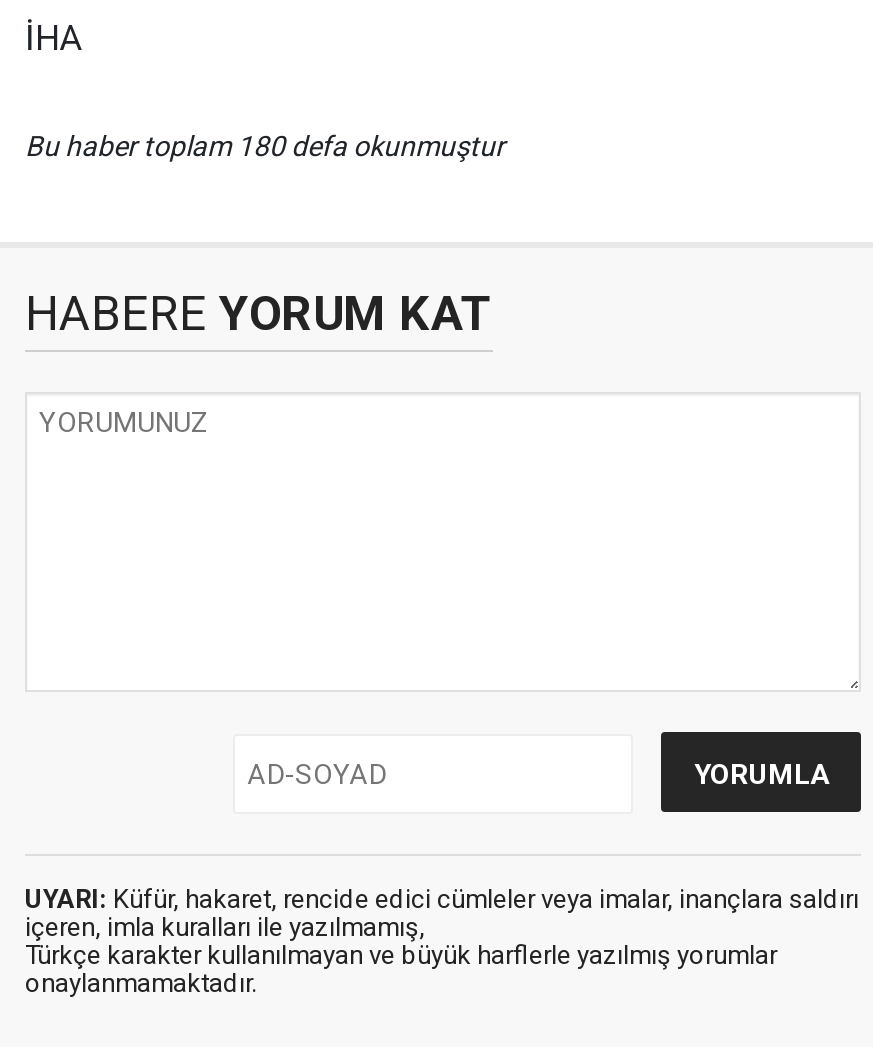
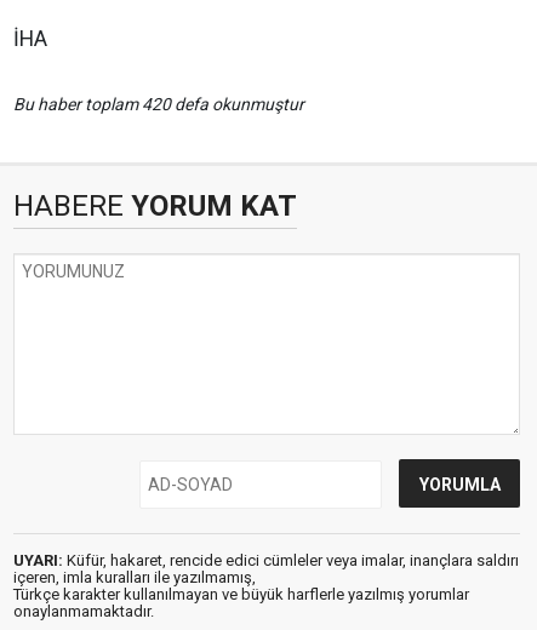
- Bu haber toplam 180 defa okunmuştur
+ Bu haber toplam 420 defa okunmuştur
